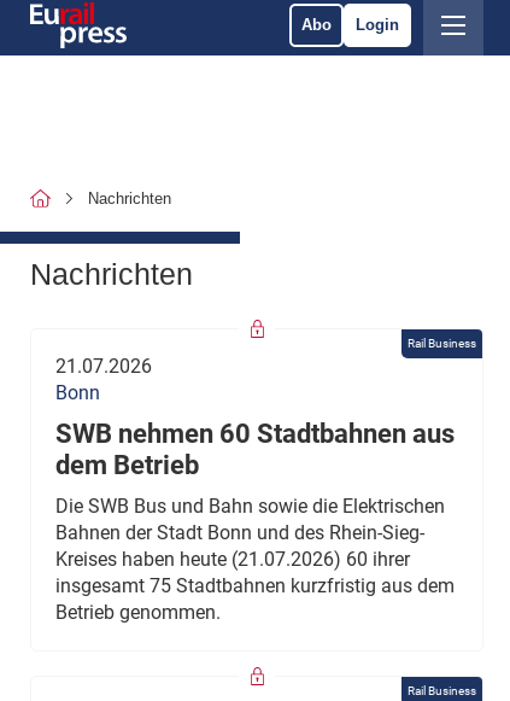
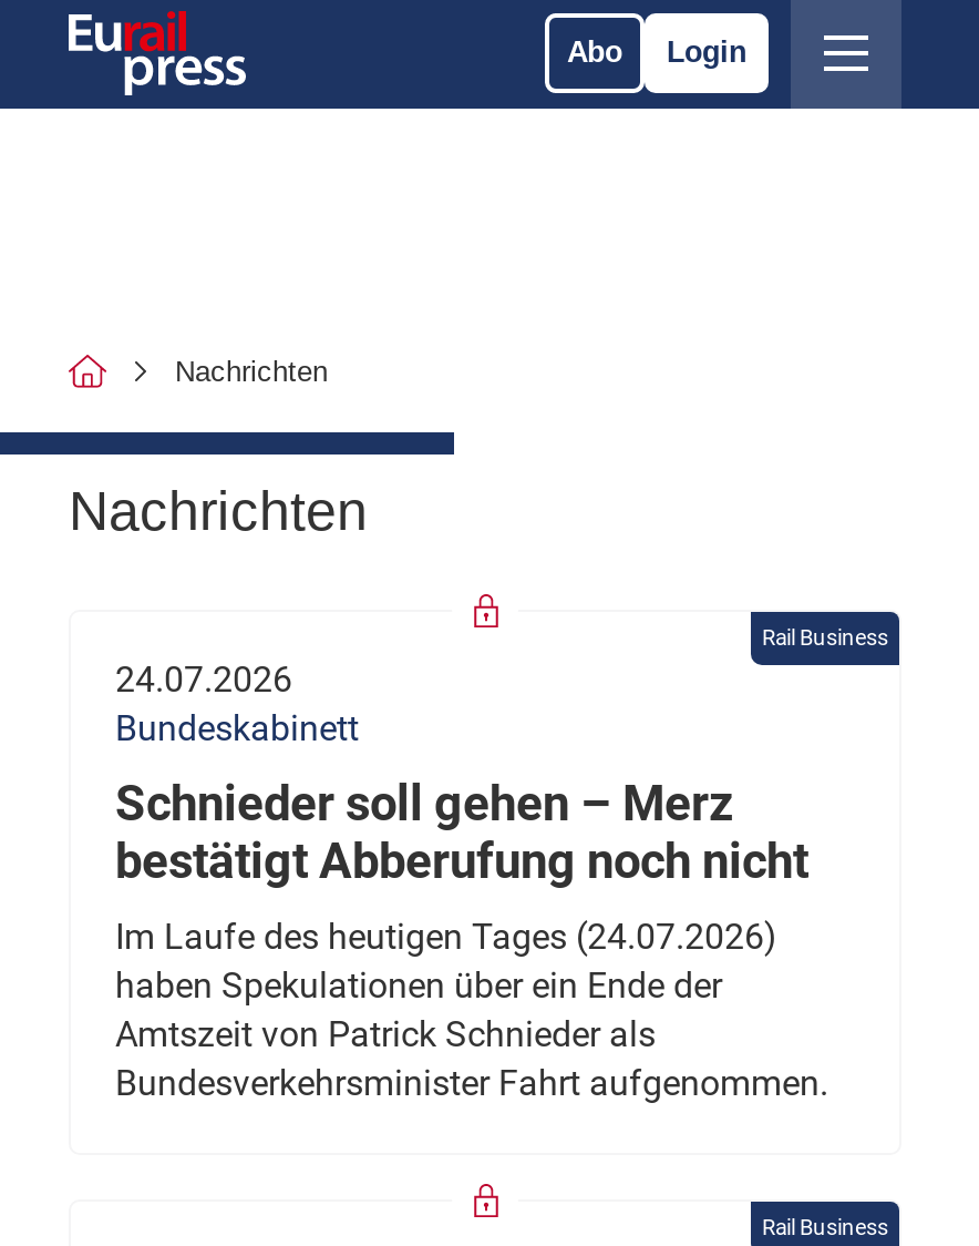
- 21.07.2026
- Bonn
+ 24.07.2026
+ Bundeskabinett

- SWB nehmen 60 Stadtbahnen aus
- dem Betrieb
+ Schnieder soll gehen – Merz
+ bestätigt Abberufung noch nicht

- Die SWB Bus und Bahn sowie die Elektrischen
- Bahnen der Stadt Bonn und des Rhein-Sieg-
- Kreises haben heute (21.07.2026) 60 ihrer
- insgesamt 75 Stadtbahnen kurzfristig aus dem
- Betrieb genommen.
+ Im Laufe des heutigen Tages (24.07.2026)
+ haben Spekulationen über ein Ende der
+ Amtszeit von Patrick Schnieder als
+ Bundesverkehrsminister Fahrt aufgenommen.
